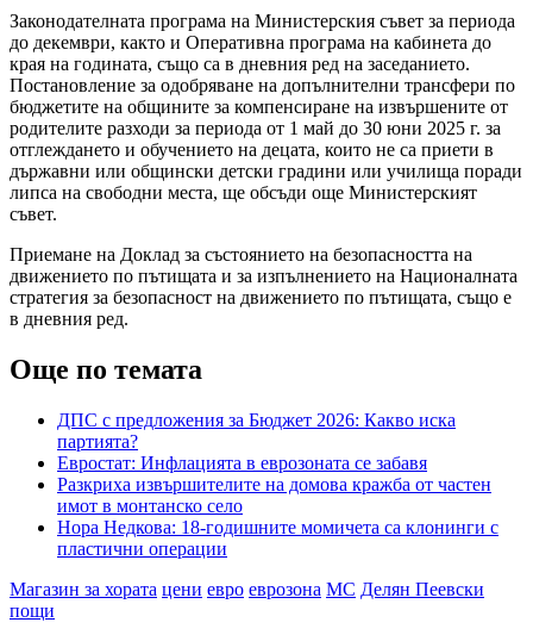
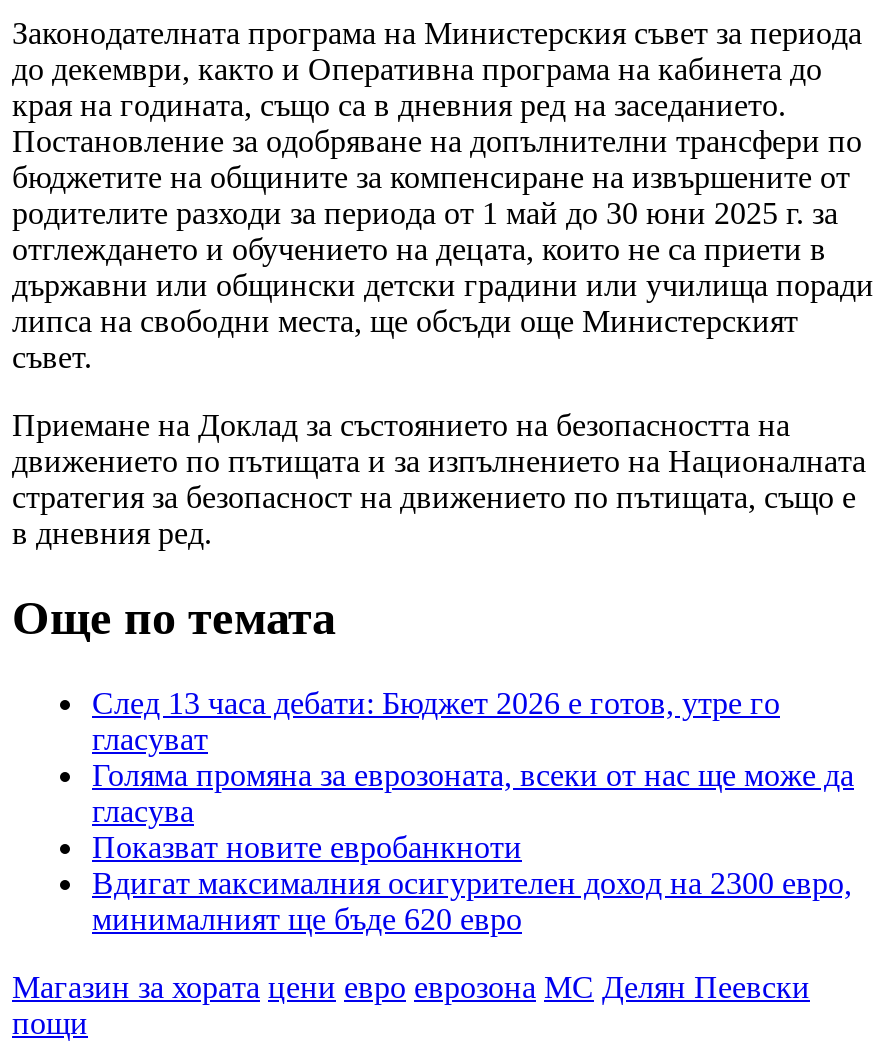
- ДПС с предложения за Бюджет 2026: Какво иска
- партията?
- Евростат: Инфлацията в еврозоната се забавя
- Разкриха извършителите на домова кражба от частен
- имот в монтанско село
- Нора Недкова: 18-годишните момичета са клонинги с
- пластични операции
+ След 13 часа дебати: Бюджет 2026 е готов, утре го
+ гласуват
+ Голяма промяна за еврозоната, всеки от нас ще може да
+ гласува
+ Показват новите евробанкноти
+ Вдигат максималния осигурителен доход на 2300 евро,
+ минималният ще бъде 620 евро
